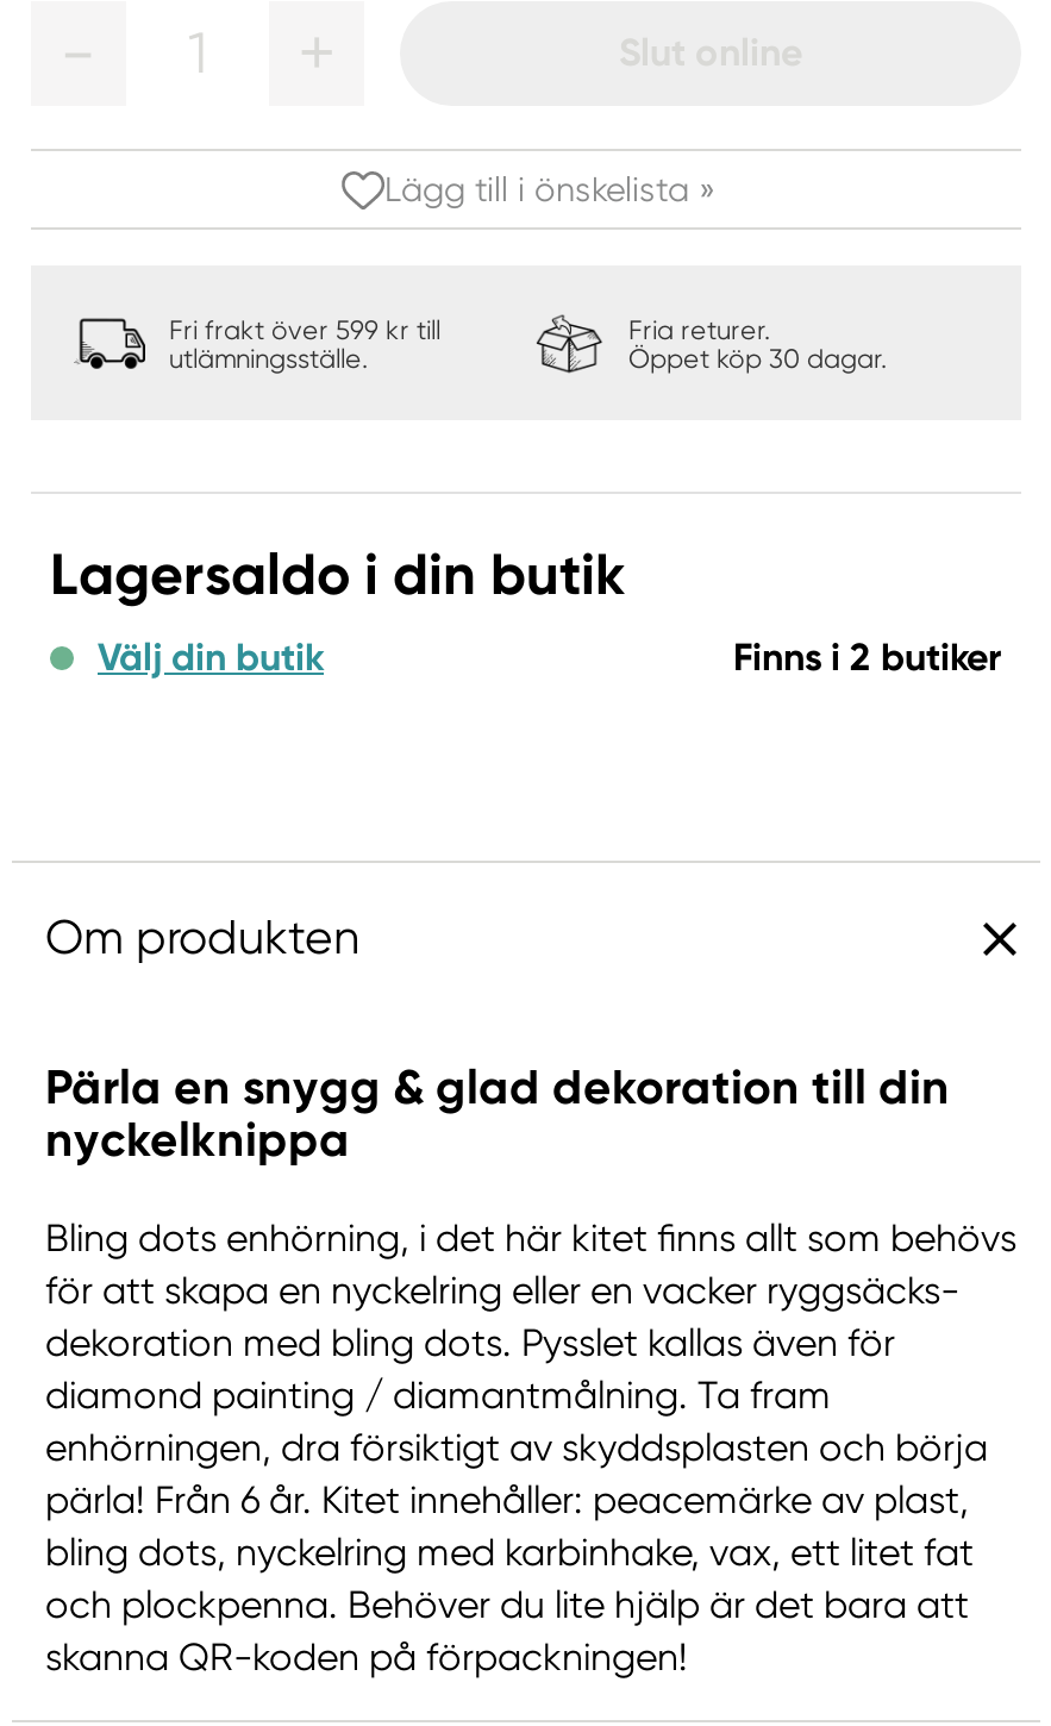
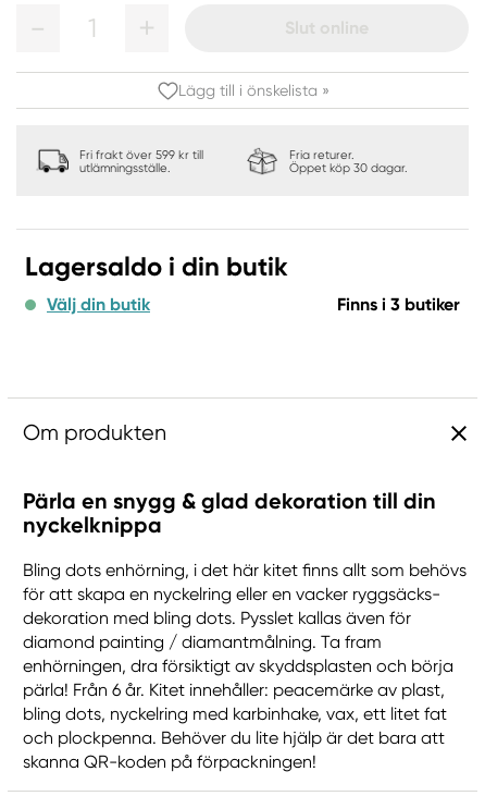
- Finns i 2 butiker
+ Finns i 3 butiker
